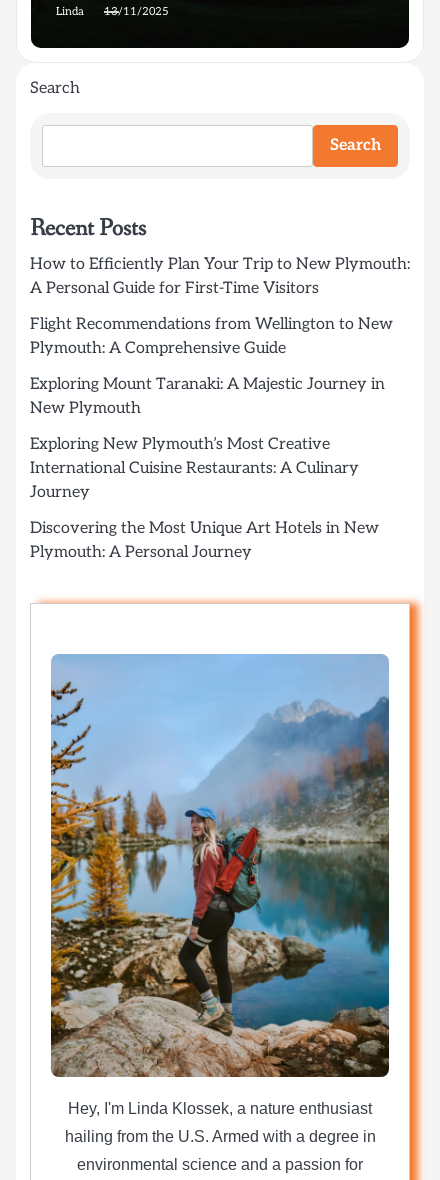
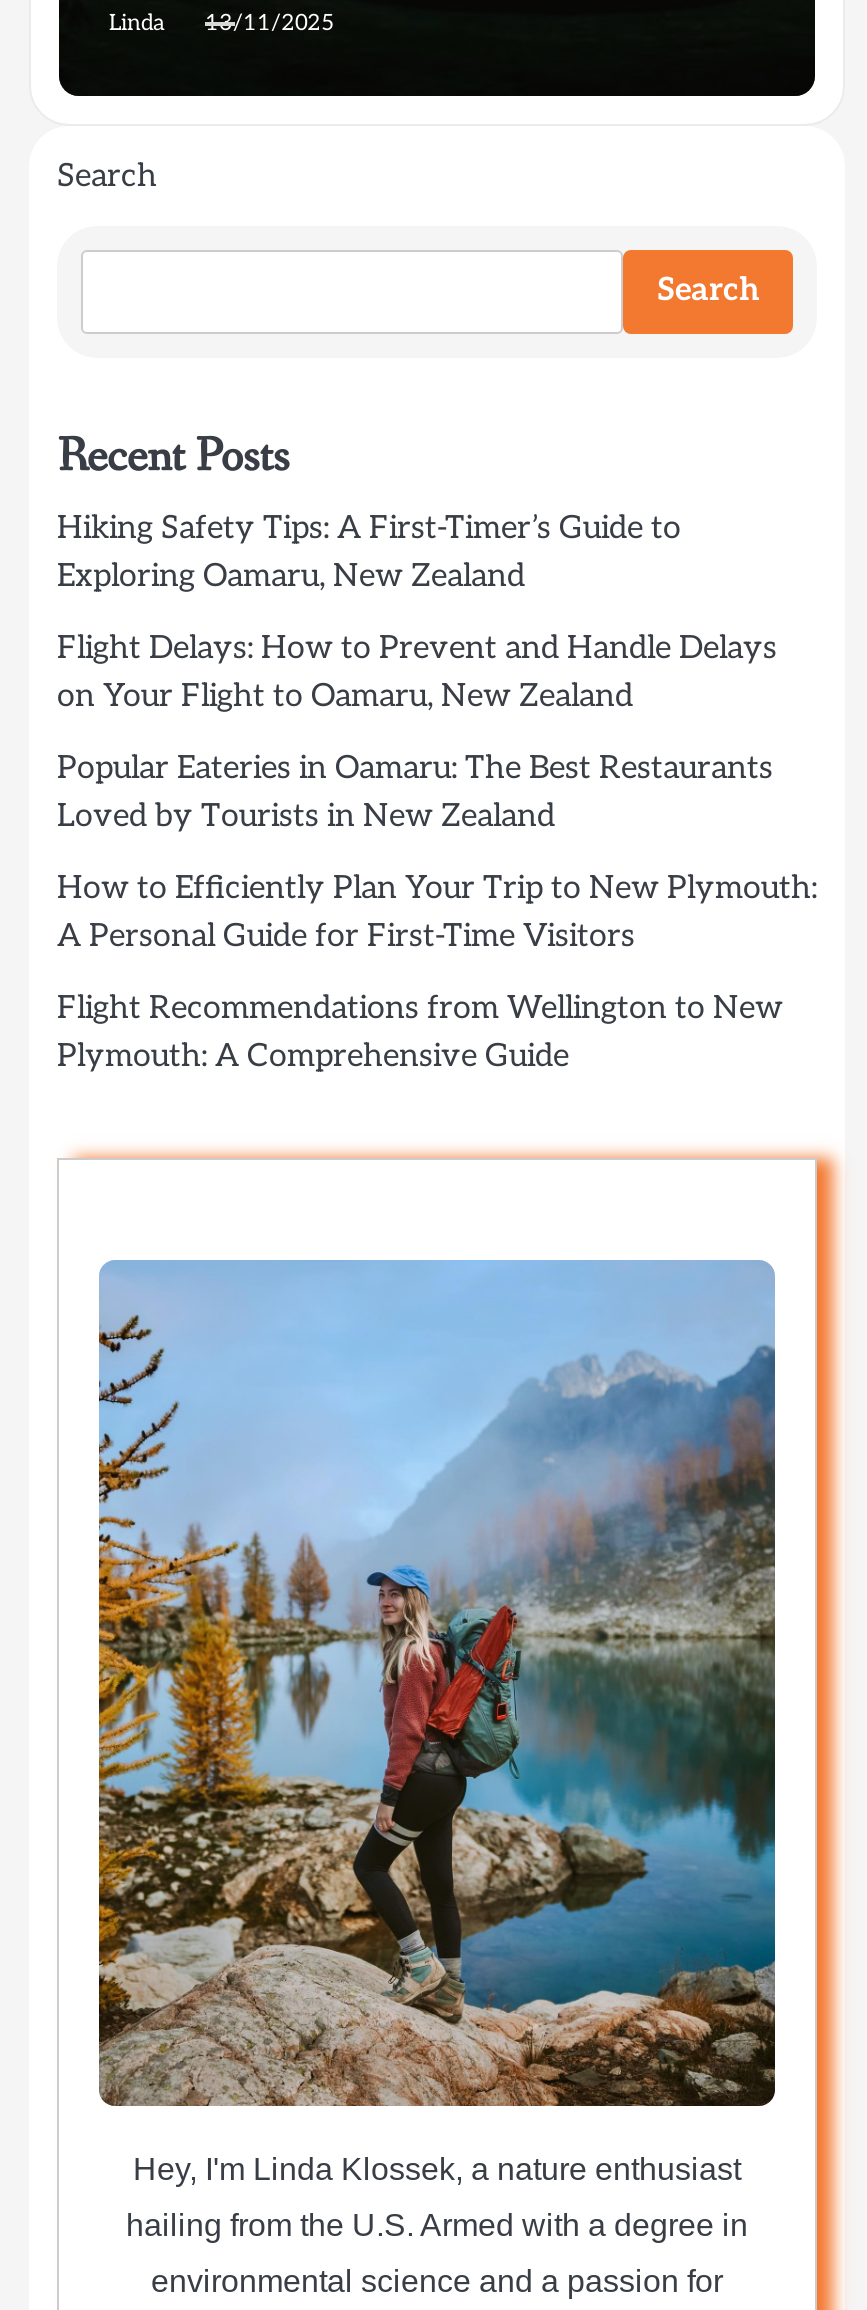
+ Hiking Safety Tips: A First-Timer’s Guide to
+ Exploring Oamaru, New Zealand
+ Flight Delays: How to Prevent and Handle Delays
+ on Your Flight to Oamaru, New Zealand
+ Popular Eateries in Oamaru: The Best Restaurants
+ Loved by Tourists in New Zealand

moved down: How to Efficiently Plan Your Trip to New Plymouth: | A Personal Guide for First-Time Visitors | Flight Recommendations from Wellington to New | Plymouth: A Comprehensive Guide

- Exploring Mount Taranaki: A Majestic Journey in
- New Plymouth
- Exploring New Plymouth’s Most Creative
- International Cuisine Restaurants: A Culinary
- Journey
- Discovering the Most Unique Art Hotels in New
- Plymouth: A Personal Journey
